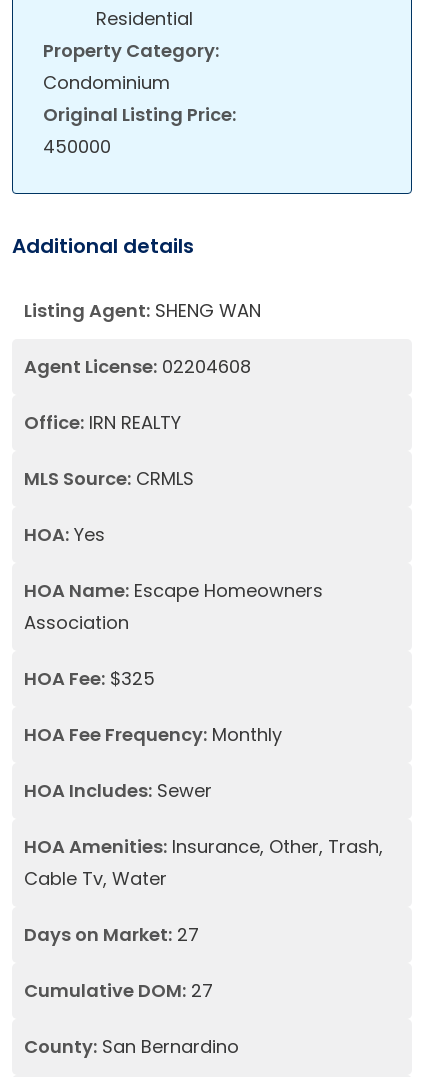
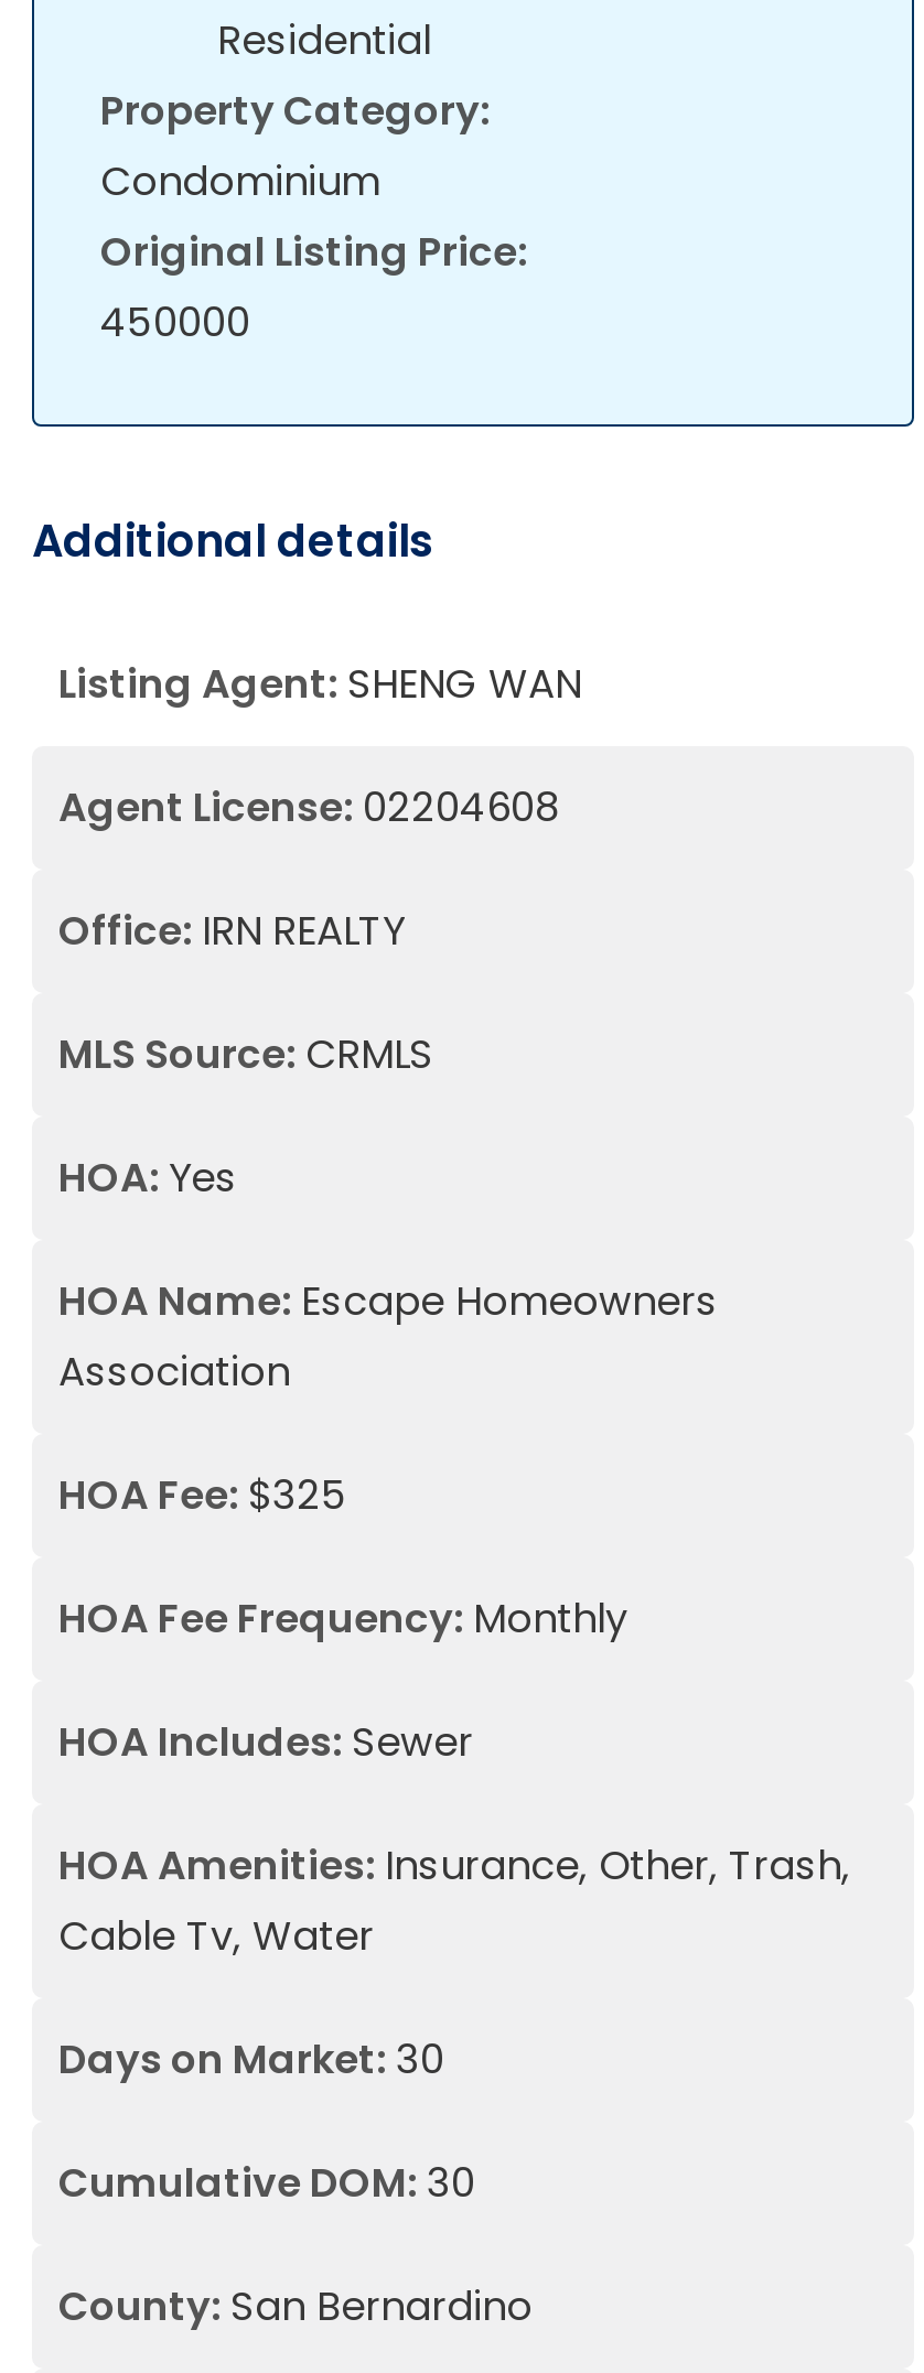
- Days on Market: 27
+ Days on Market: 30

- Cumulative DOM: 27
+ Cumulative DOM: 30
